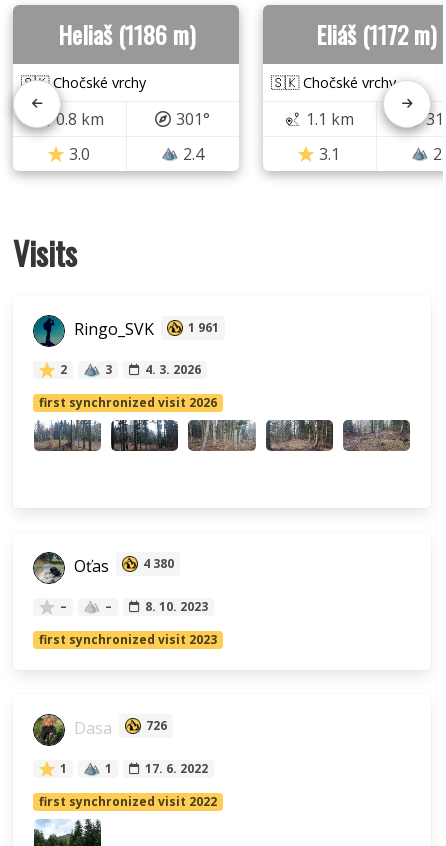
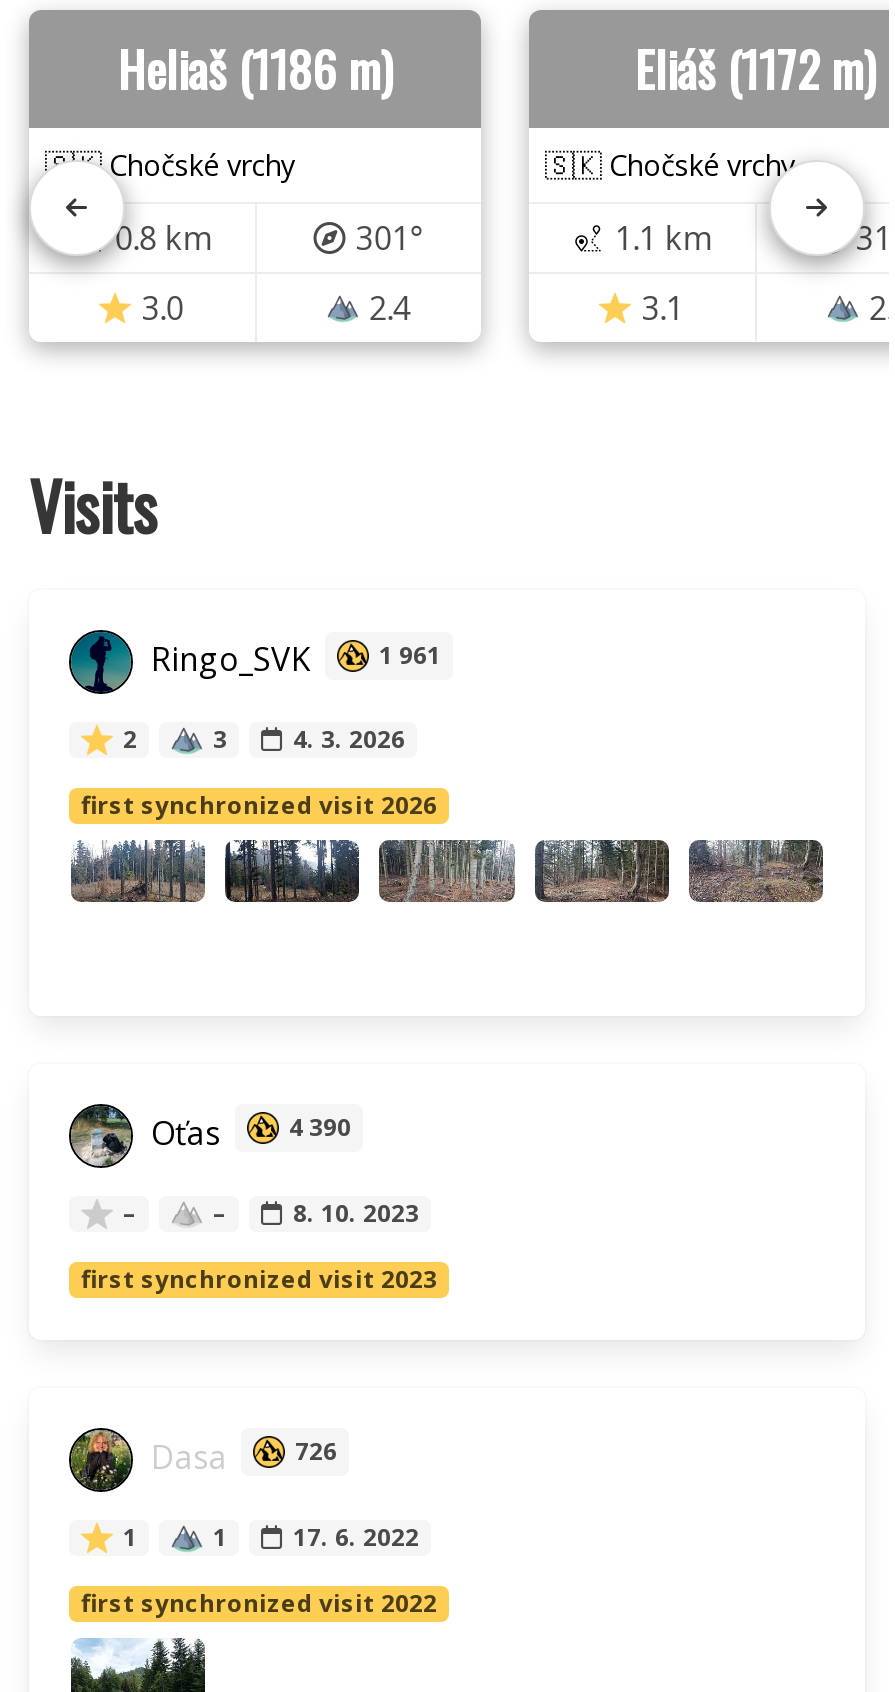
- 4 380
+ 4 390
